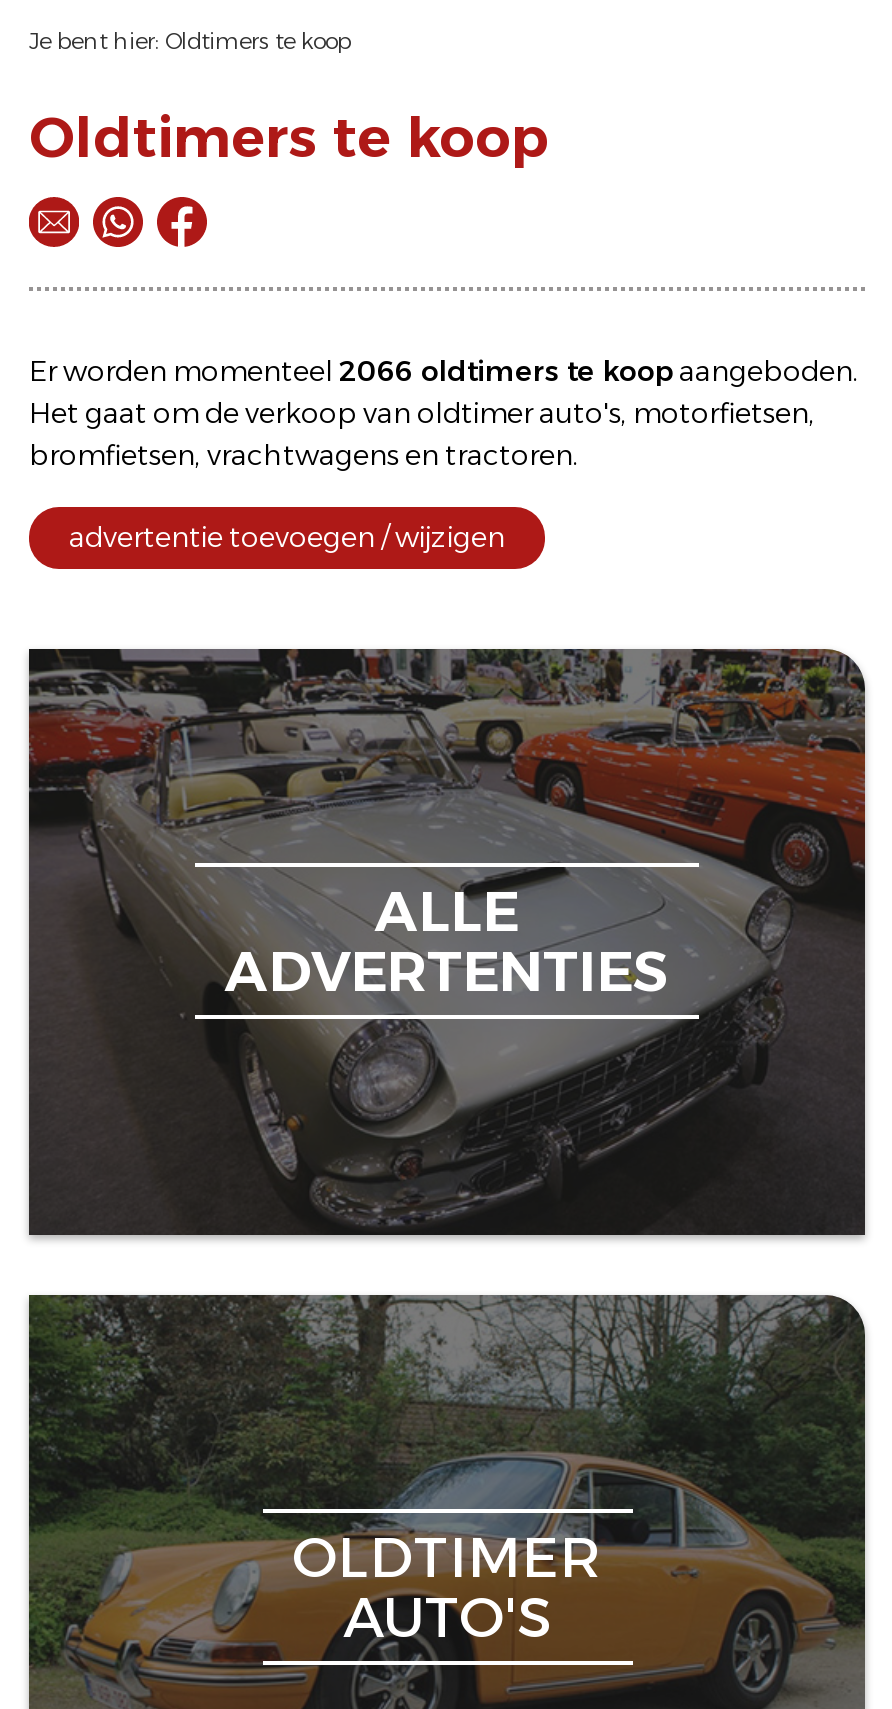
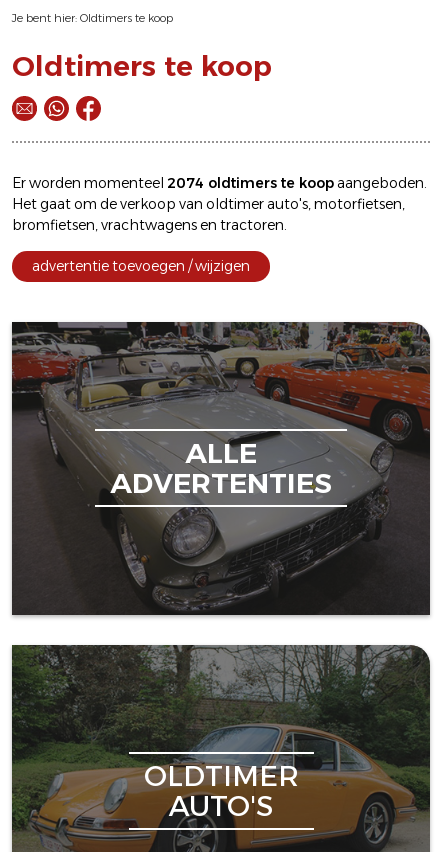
- Er worden momenteel 2066 oldtimers te koop aangeboden.
+ Er worden momenteel 2074 oldtimers te koop aangeboden.
